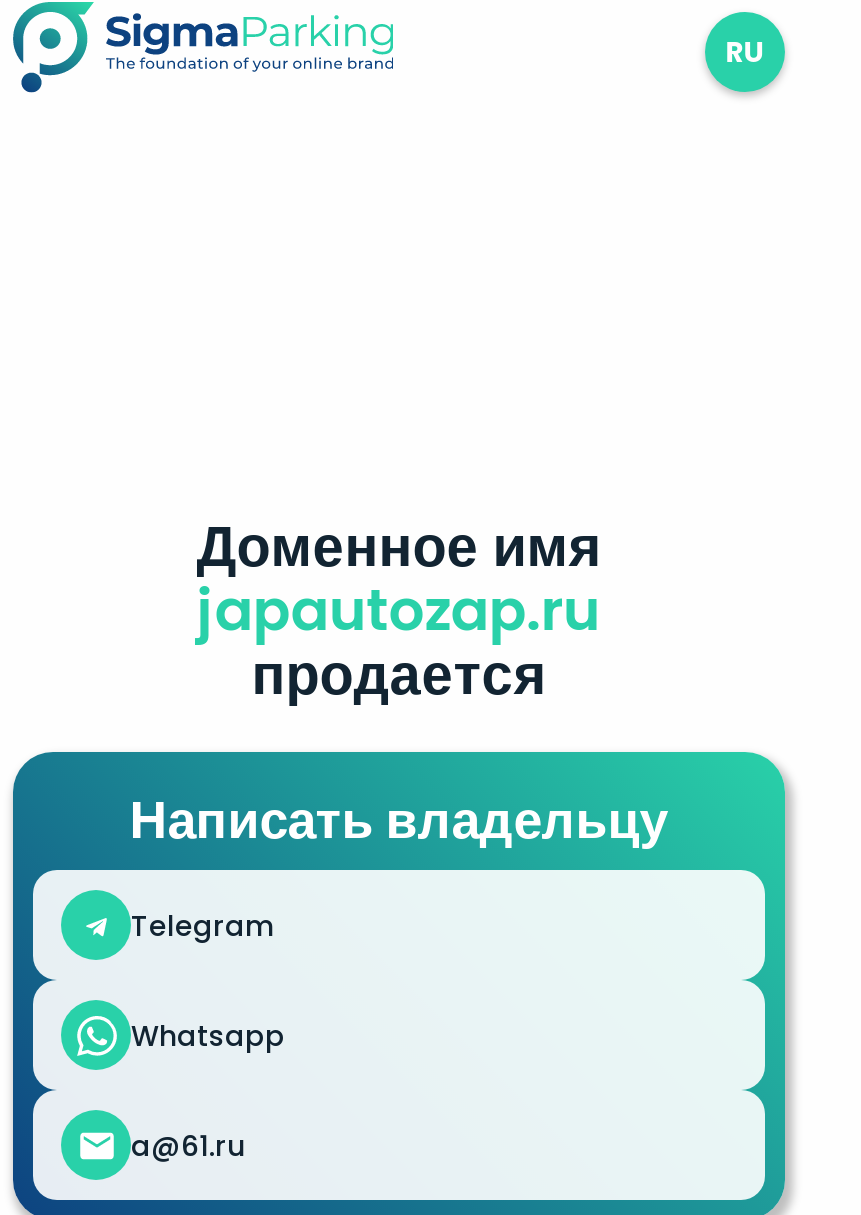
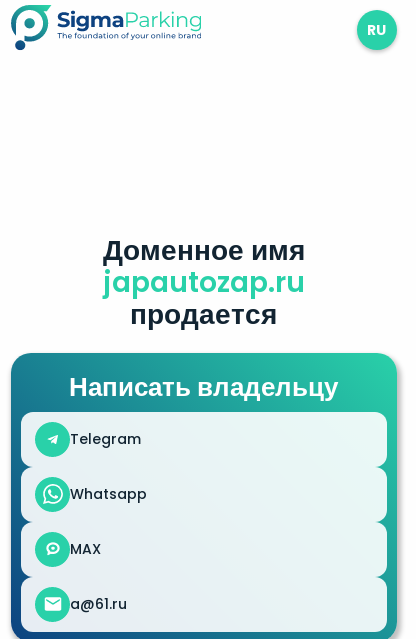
moved up: Доменное имя | japautozap.ru | продается | Написать владельцу | Telegram | Whatsapp

+ MAX
